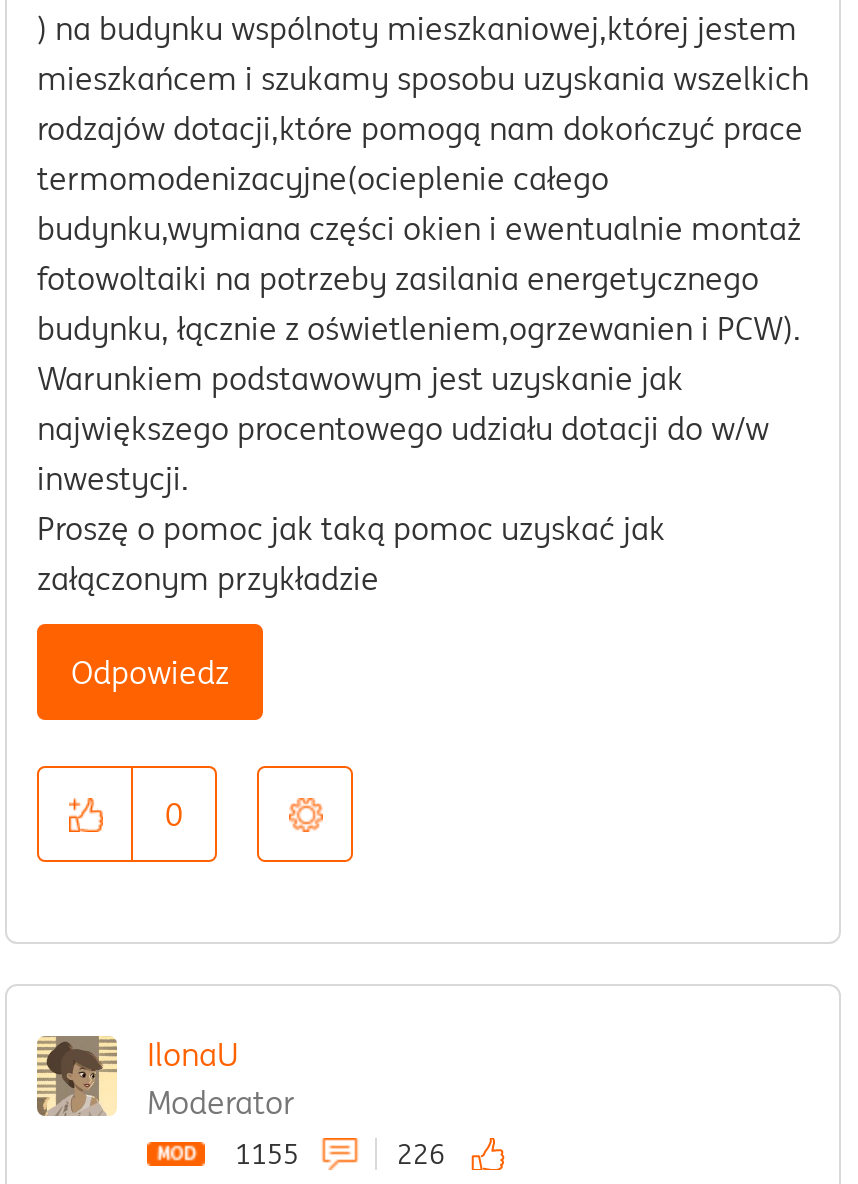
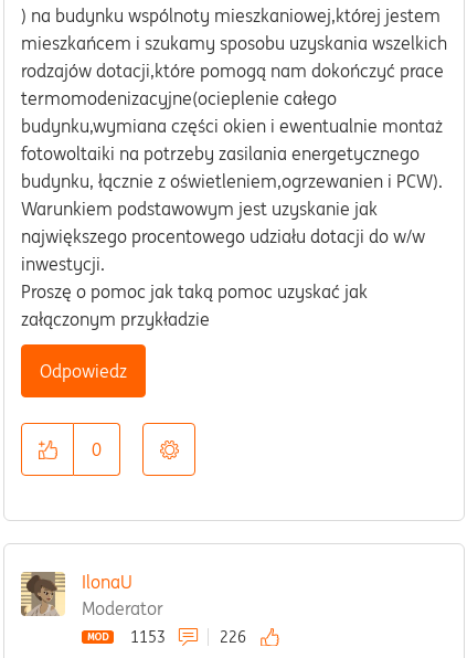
- 1155
+ 1153
